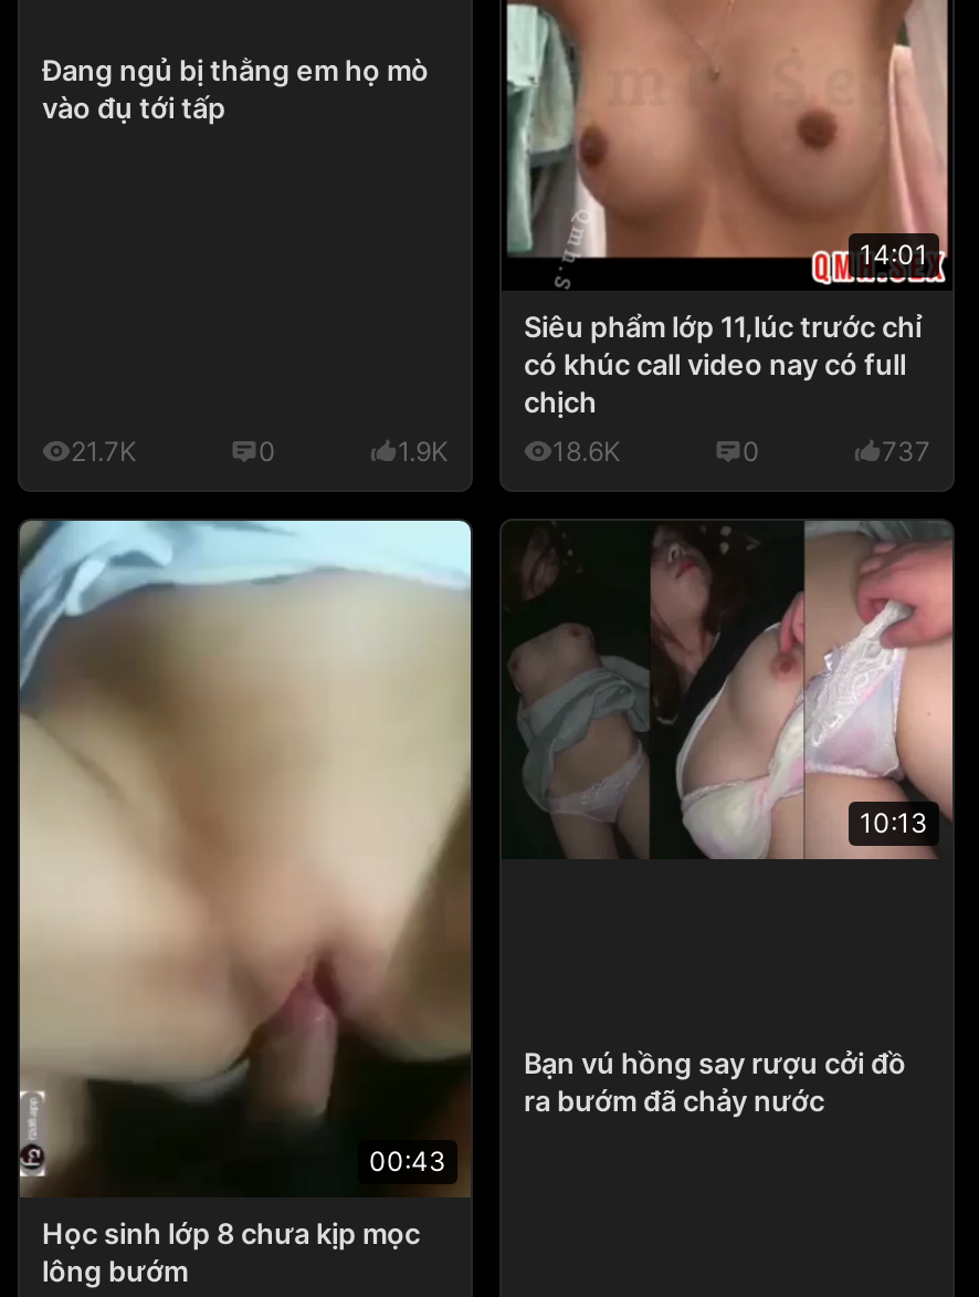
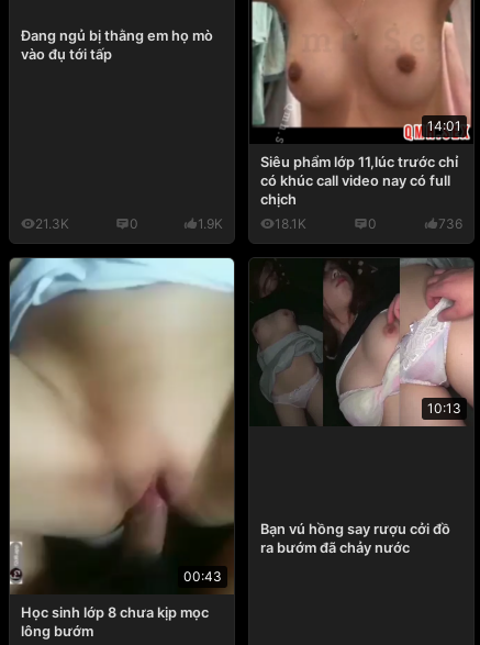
- 21.7K
+ 21.3K

- 18.6K
+ 18.1K

- 737
+ 736
